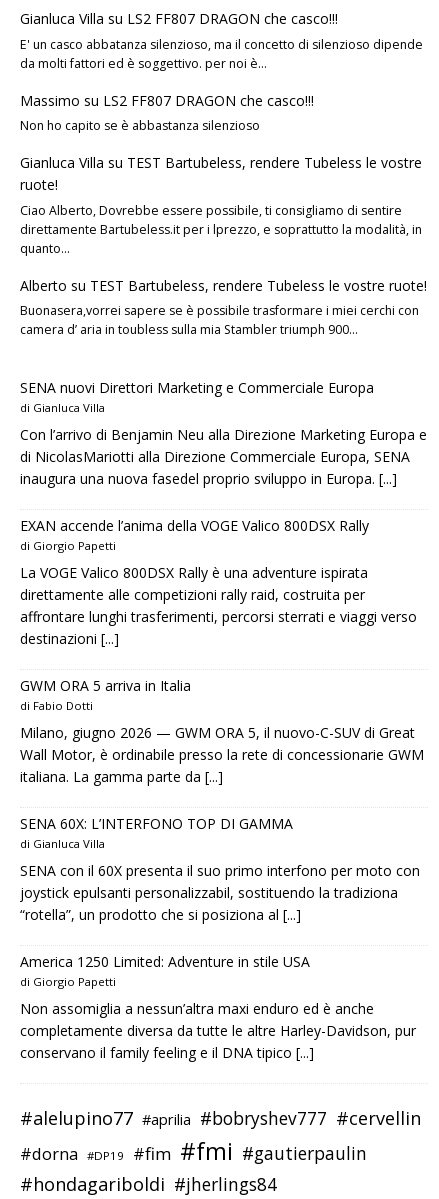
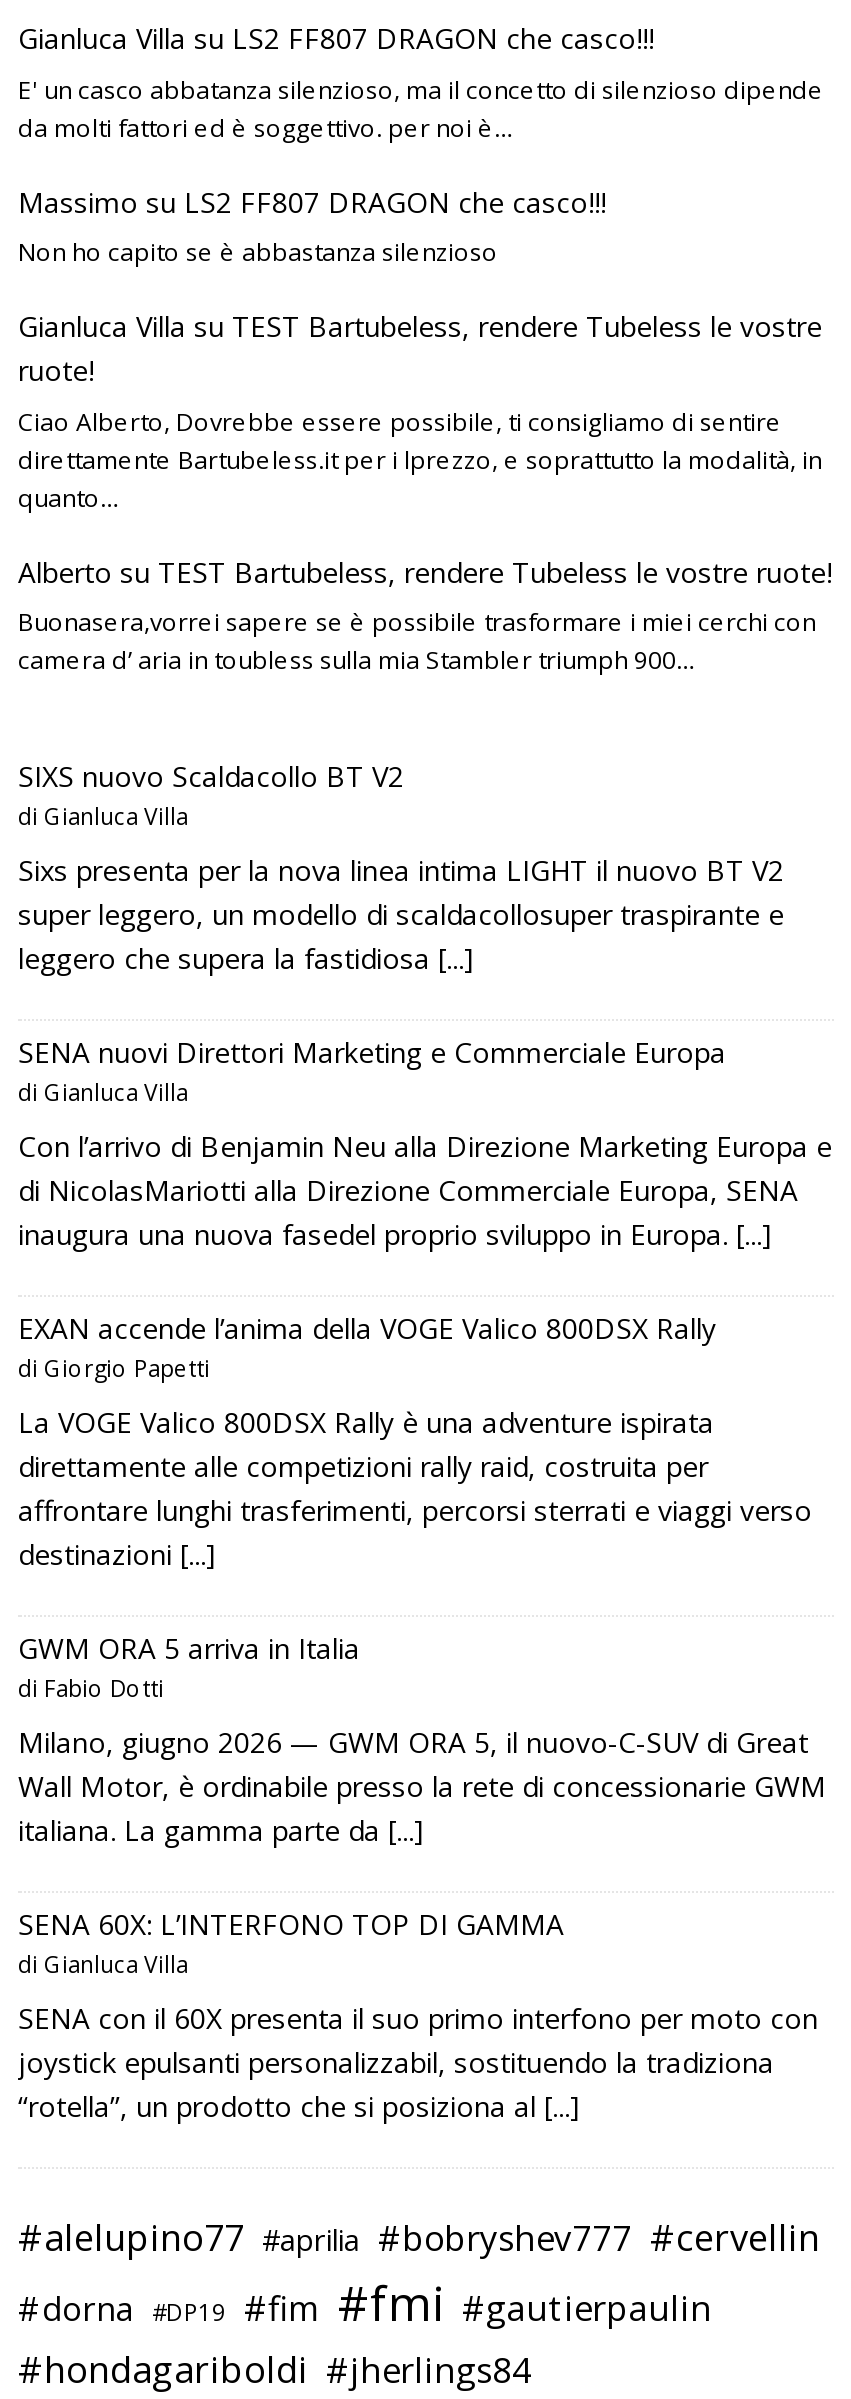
+ SIXS nuovo Scaldacollo BT V2
+ di Gianluca Villa
+ Sixs presenta per la nova linea intima LIGHT il nuovo BT V2
+ super leggero, un modello di scaldacollosuper traspirante e
+ leggero che supera la fastidiosa [...]

moved down: SENA nuovi Direttori Marketing e Commerciale Europa | di Gianluca Villa | Con l’arrivo di Benjamin Neu alla Direzione Marketing Europa e | ... | joystick epulsanti personalizzabil, sostituendo la tradiziona | “rotella”, un prodotto che si posiziona al [...]

- America 1250 Limited: Adventure in stile USA
- di Giorgio Papetti
- Non assomiglia a nessun’altra maxi enduro ed è anche
- completamente diversa da tutte le altre Harley-Davidson, pur
- conservano il family feeling e il DNA tipico [...]
